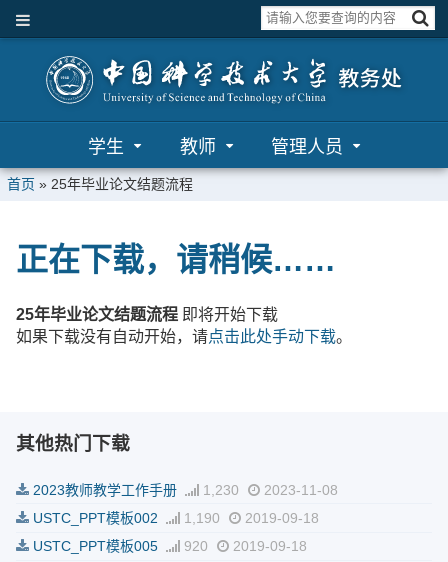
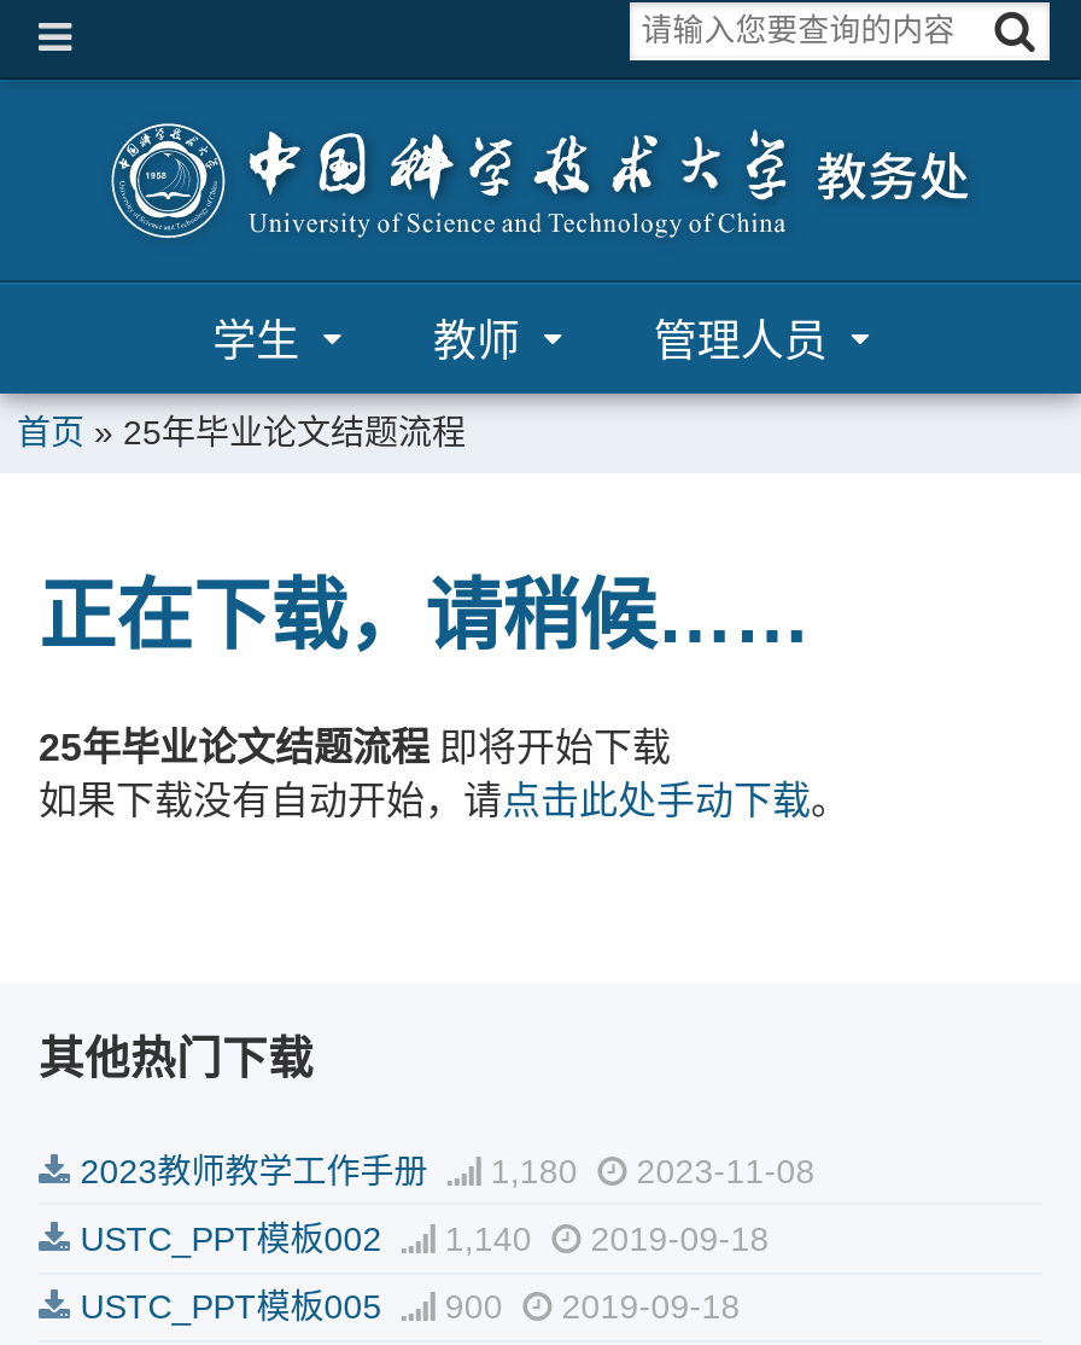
- 2023教师教学工作手册 1,230 2023-11-08
+ 2023教师教学工作手册 1,180 2023-11-08

- USTC_PPT模板002 1,190 2019-09-18
+ USTC_PPT模板002 1,140 2019-09-18

- USTC_PPT模板005 920 2019-09-18
+ USTC_PPT模板005 900 2019-09-18
